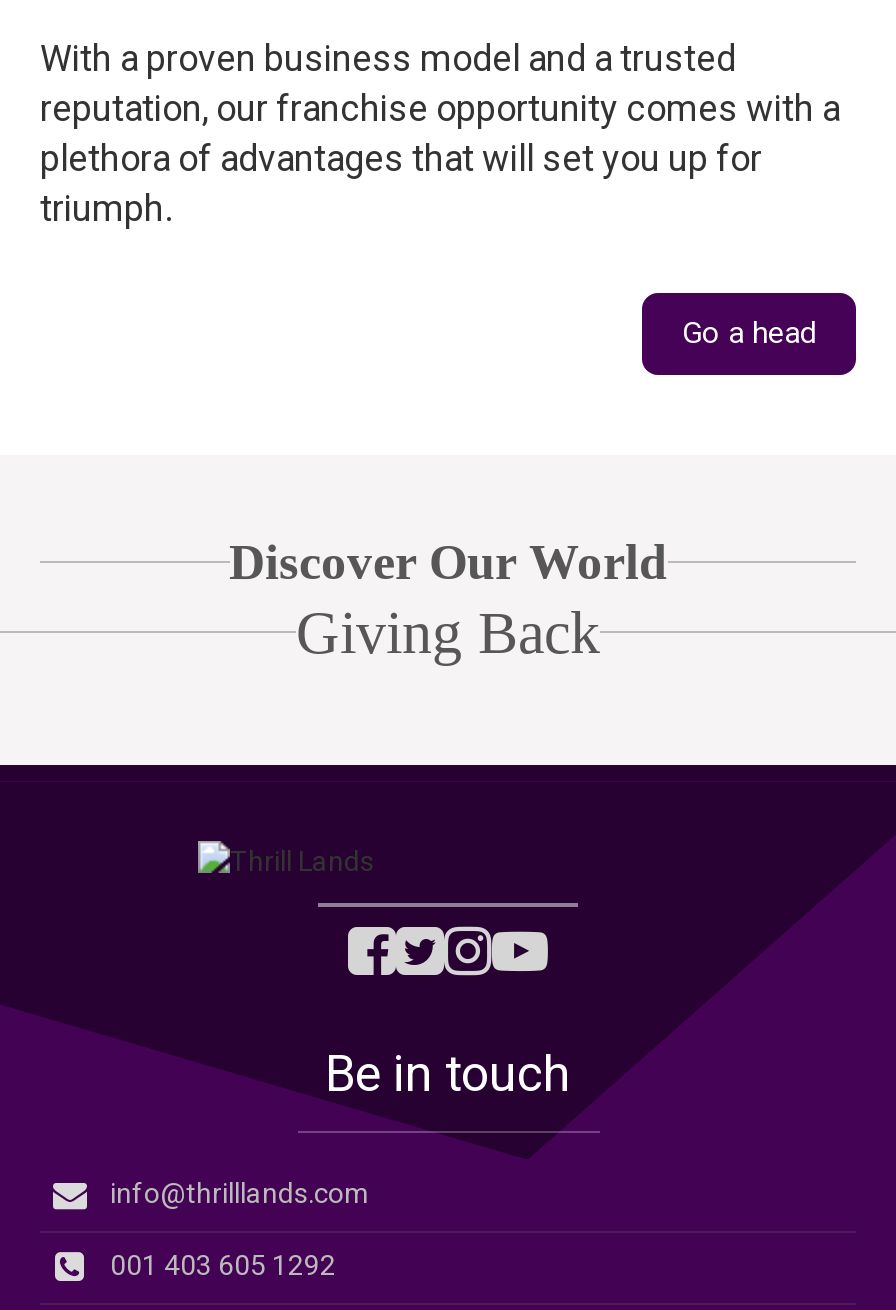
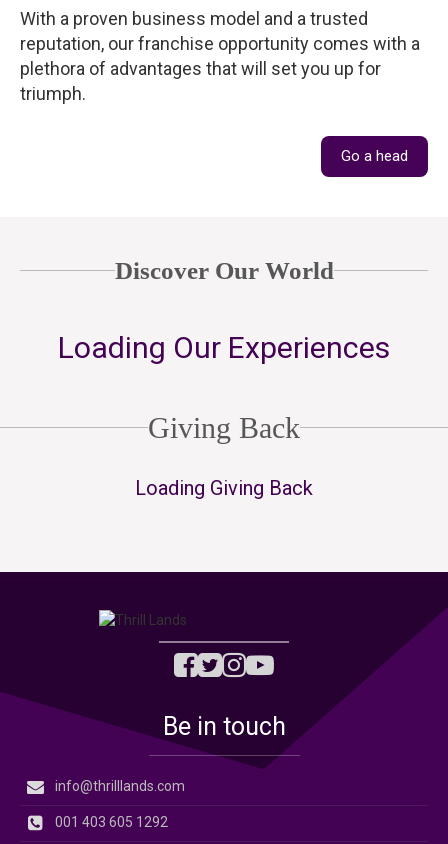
+ Loading Our Experiences

+ Loading Giving Back
